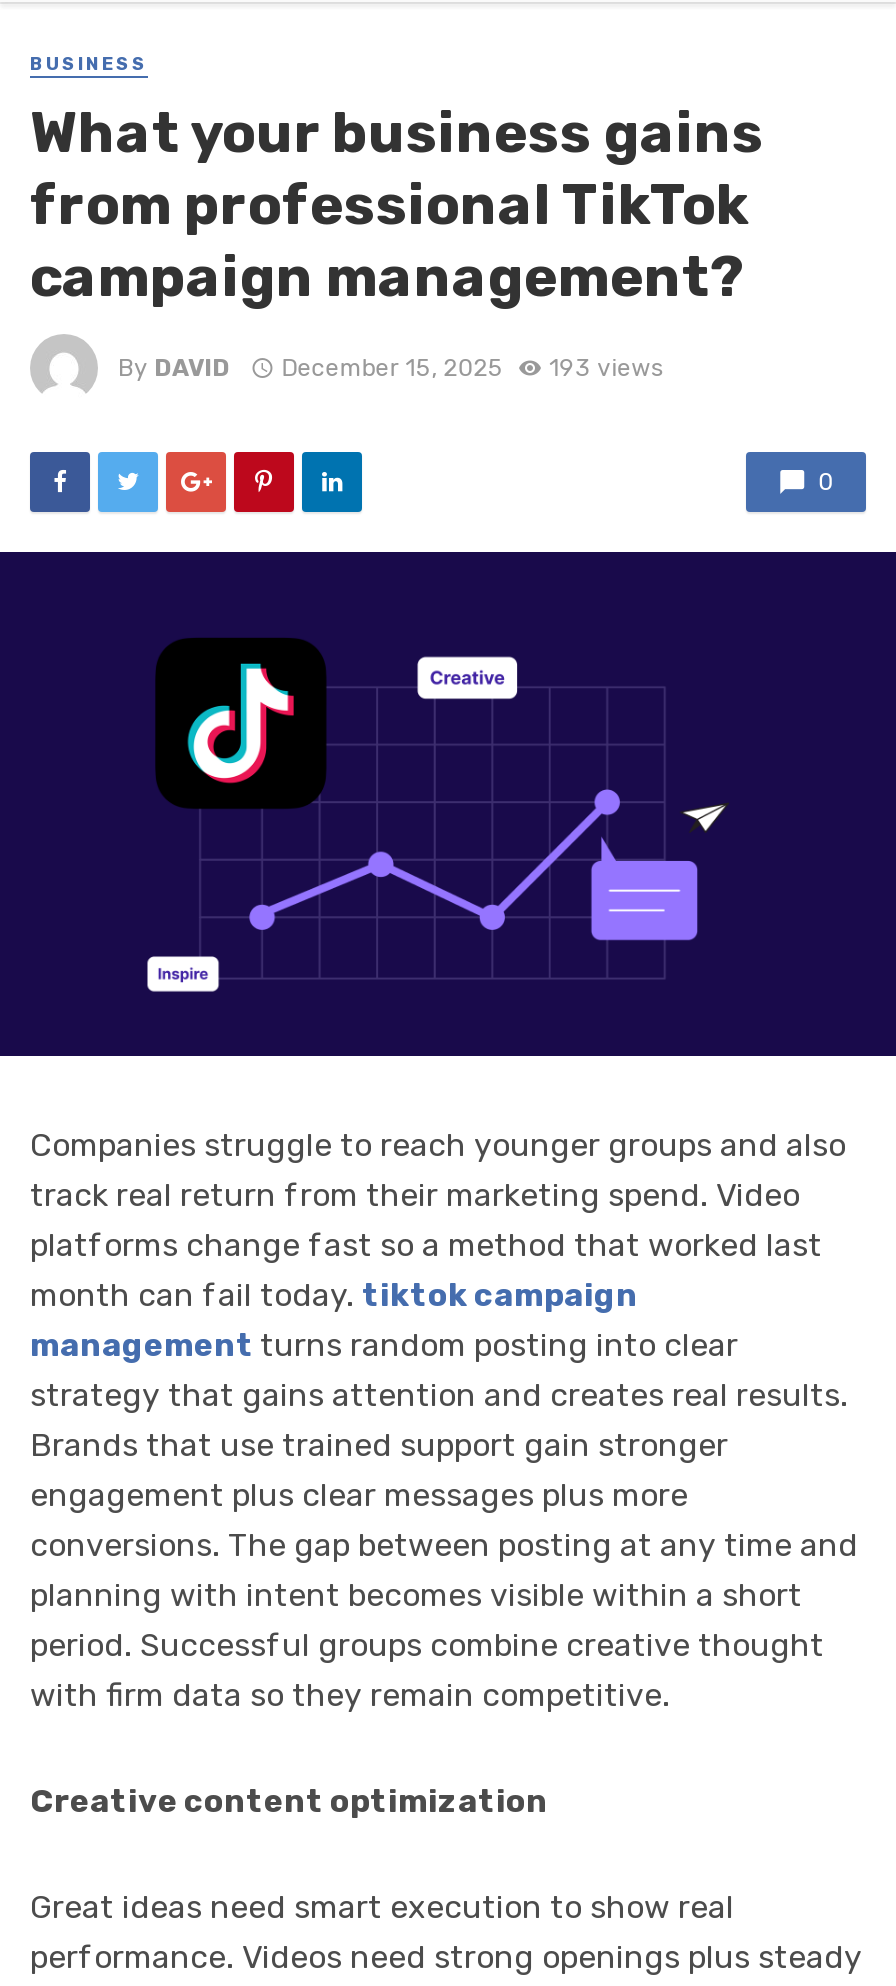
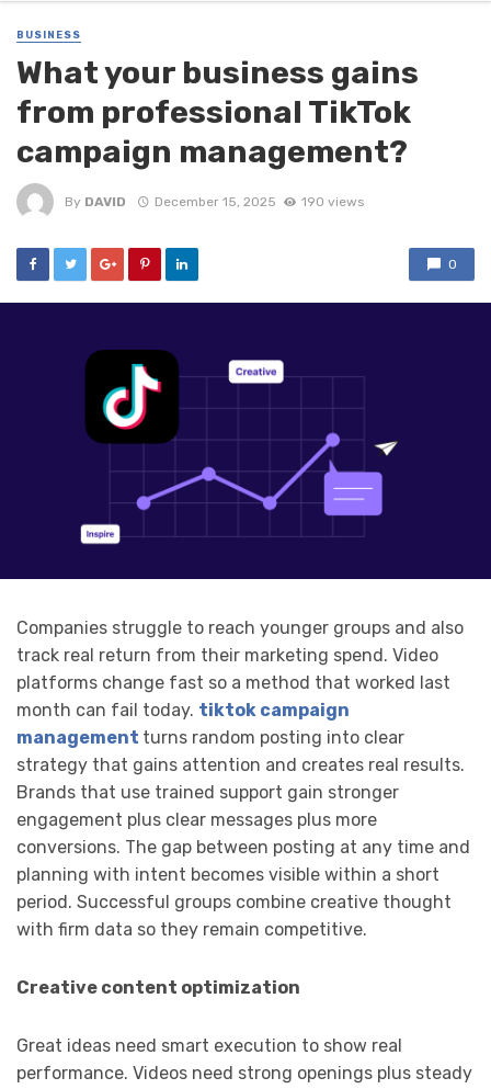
- By DAVID December 15, 2025 193 views
+ By DAVID December 15, 2025 190 views
